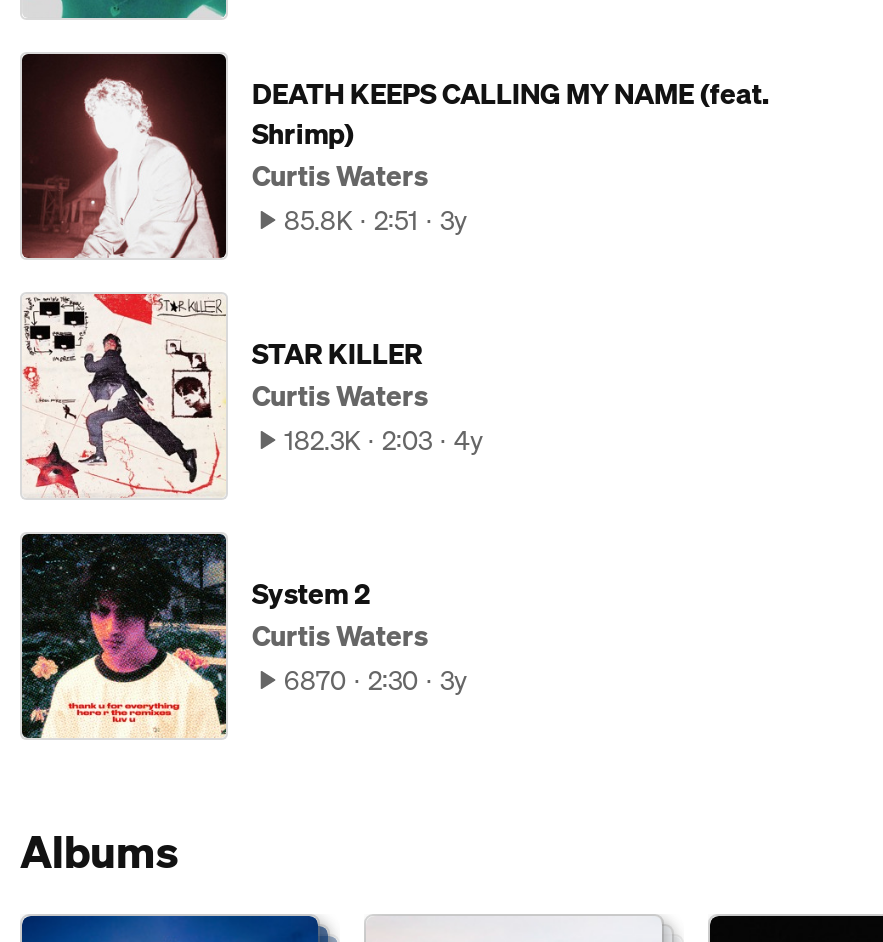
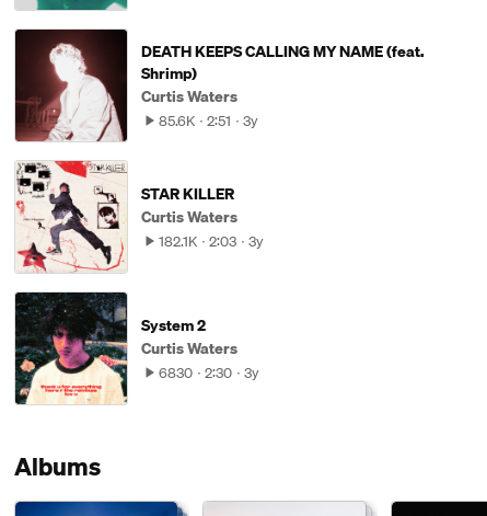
- 85.8K 2:51 3y
+ 85.6K 2:51 3y

- 182.3K 2:03 4y
+ 182.1K 2:03 3y

- 6870 2:30 3y
+ 6830 2:30 3y
